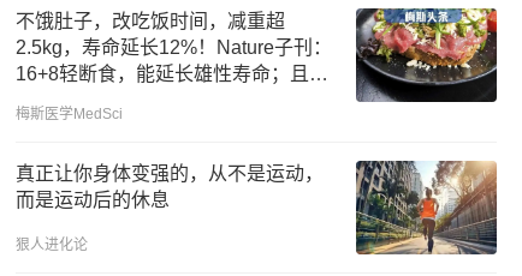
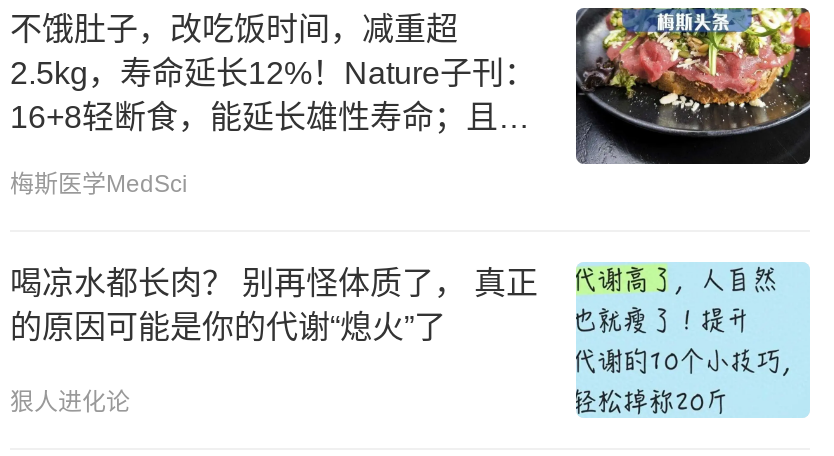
- [image]
- 真正让你身体变强的，从不是运动，
- 而是运动后的休息
+ [image]
+ 喝凉水都长肉？ 别再怪体质了， 真正
+ 的原因可能是你的代谢“熄火”了
